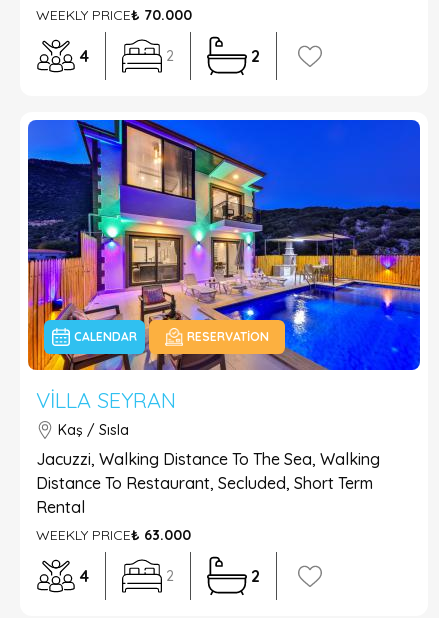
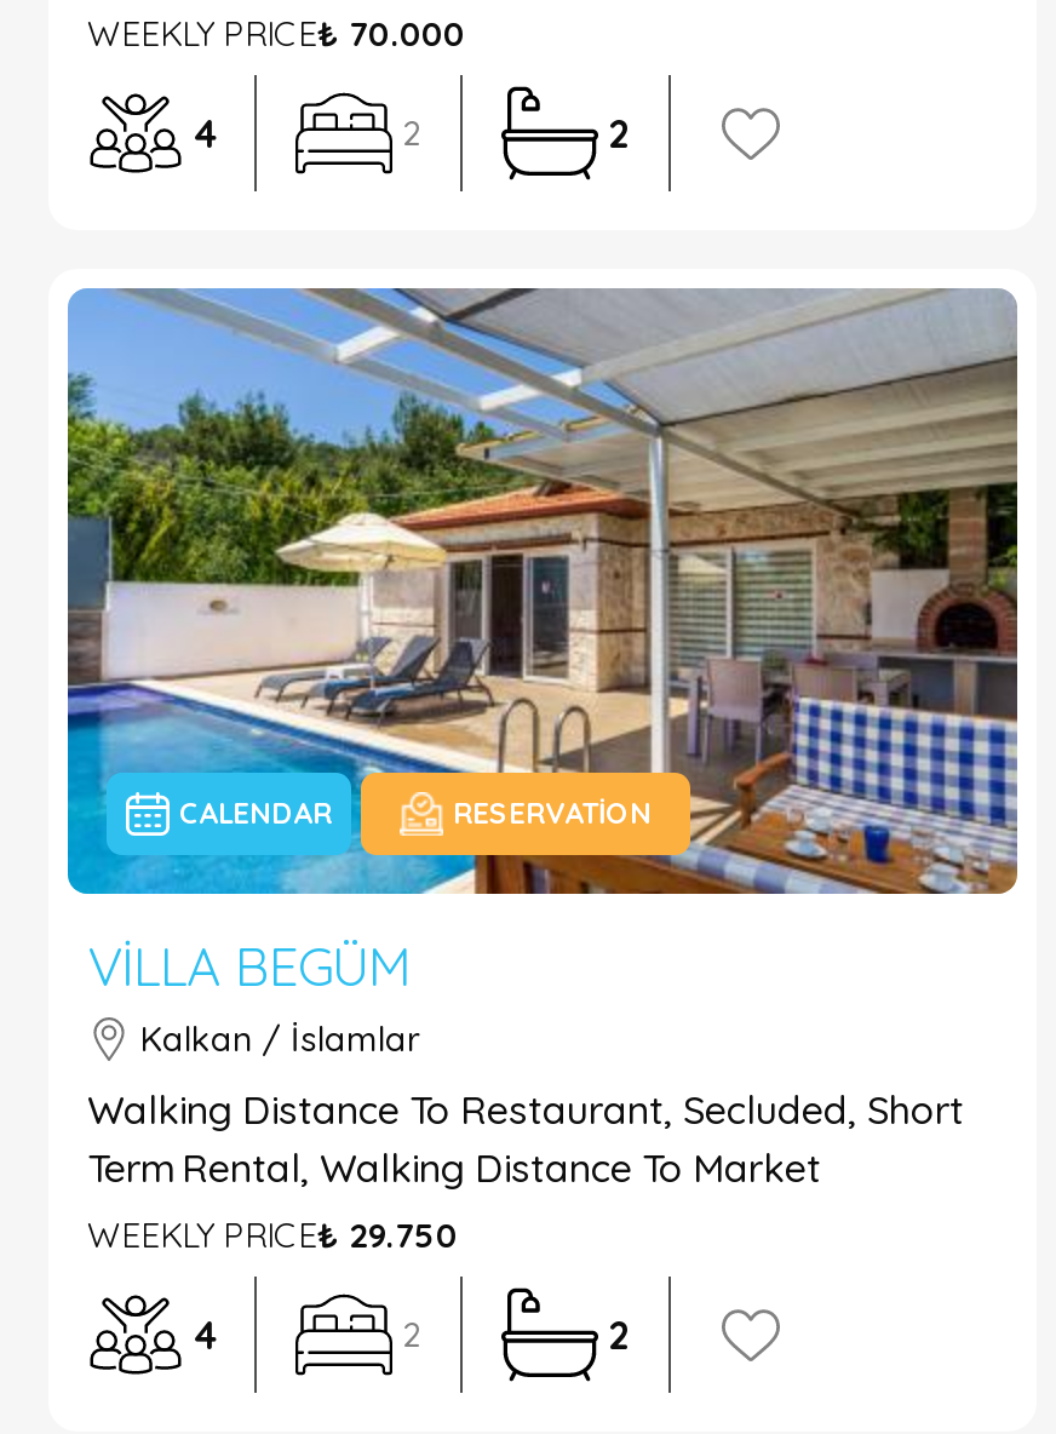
- [image]
- VILLA SEYRAN
- Kaş / Sısla
+ [image]
+ VILLA BEGÜM
+ Kalkan / İslamlar

- Jacuzzi, Walking Distance To The Sea, Walking
- Distance To Restaurant, Secluded, Short Term
- Rental
- WEEKLY PRICE₺ 63.000
+ Walking Distance To Restaurant, Secluded, Short
+ Term Rental, Walking Distance To Market
+ WEEKLY PRICE₺ 29.750
